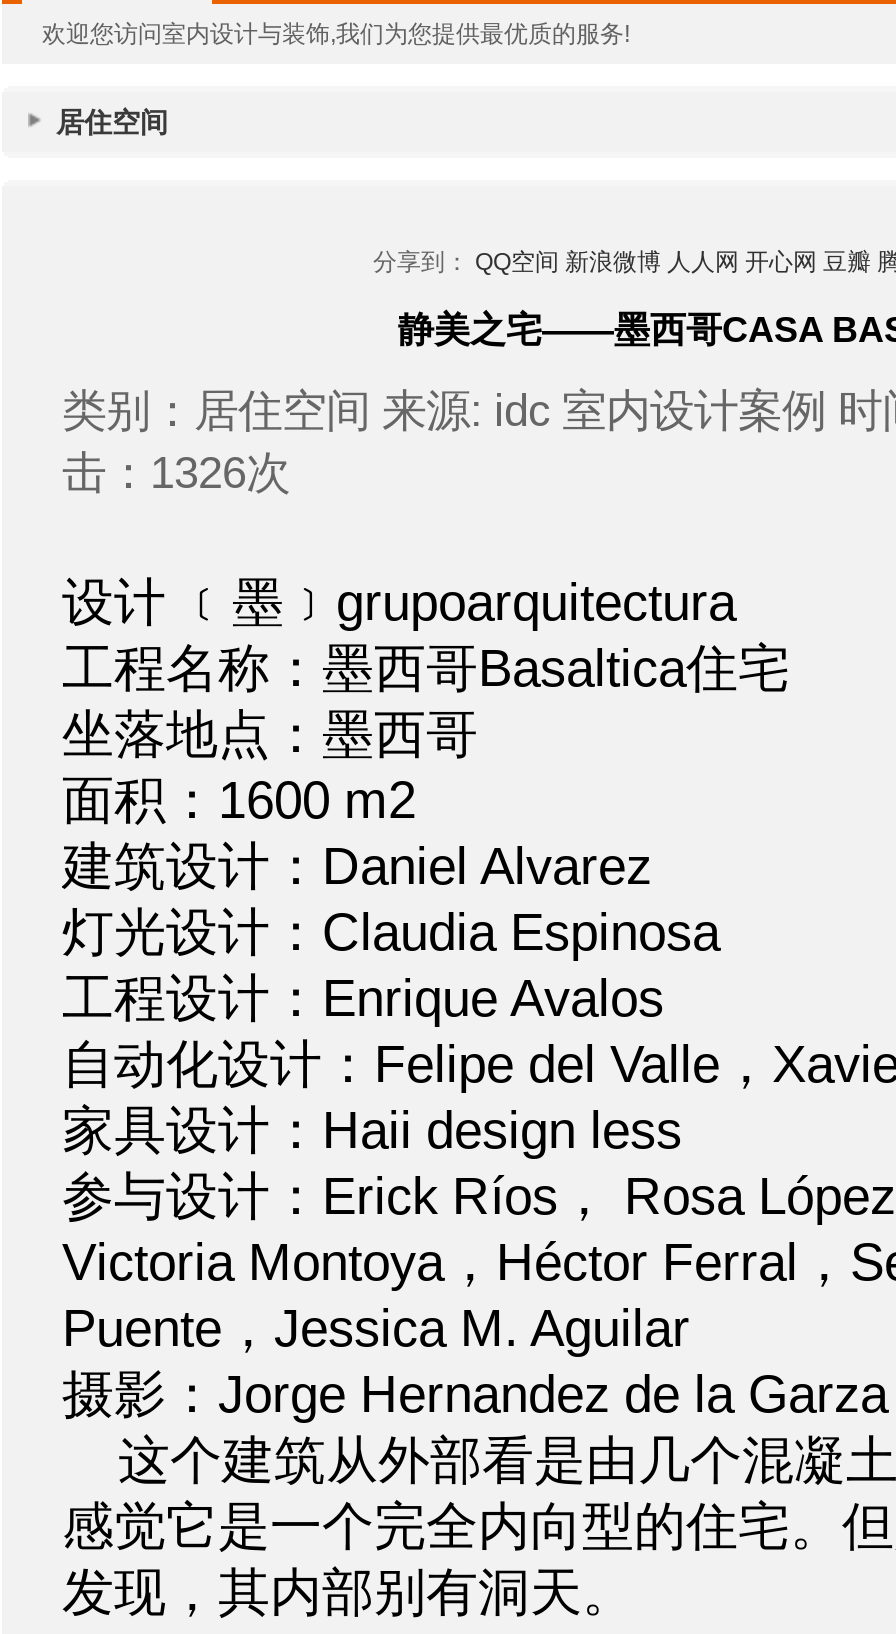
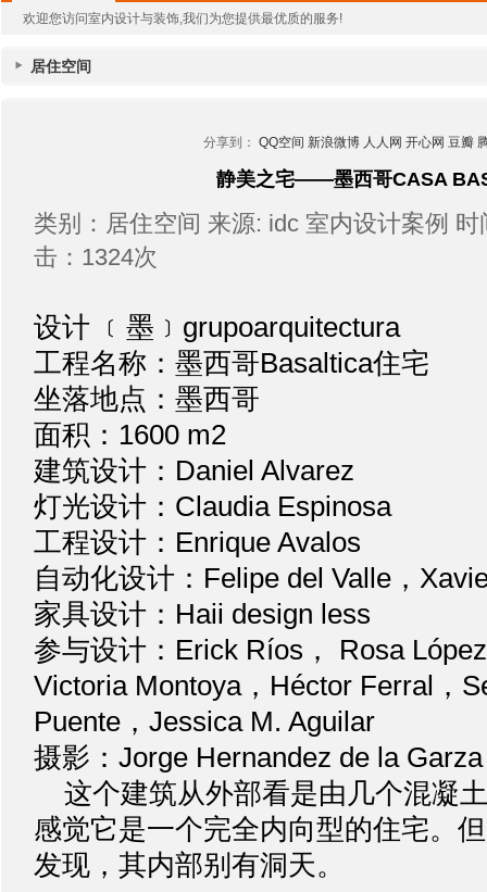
- 击：1326次
+ 击：1324次
